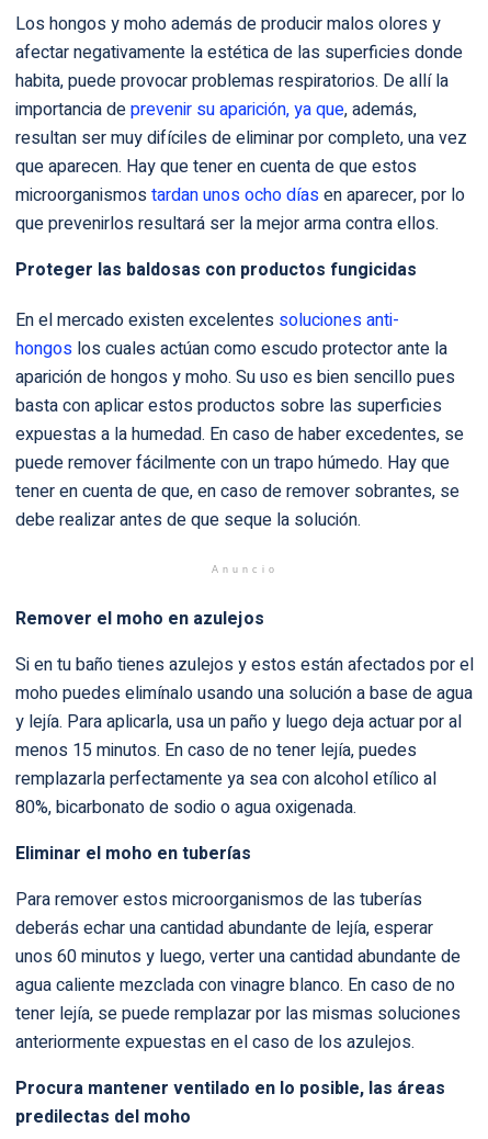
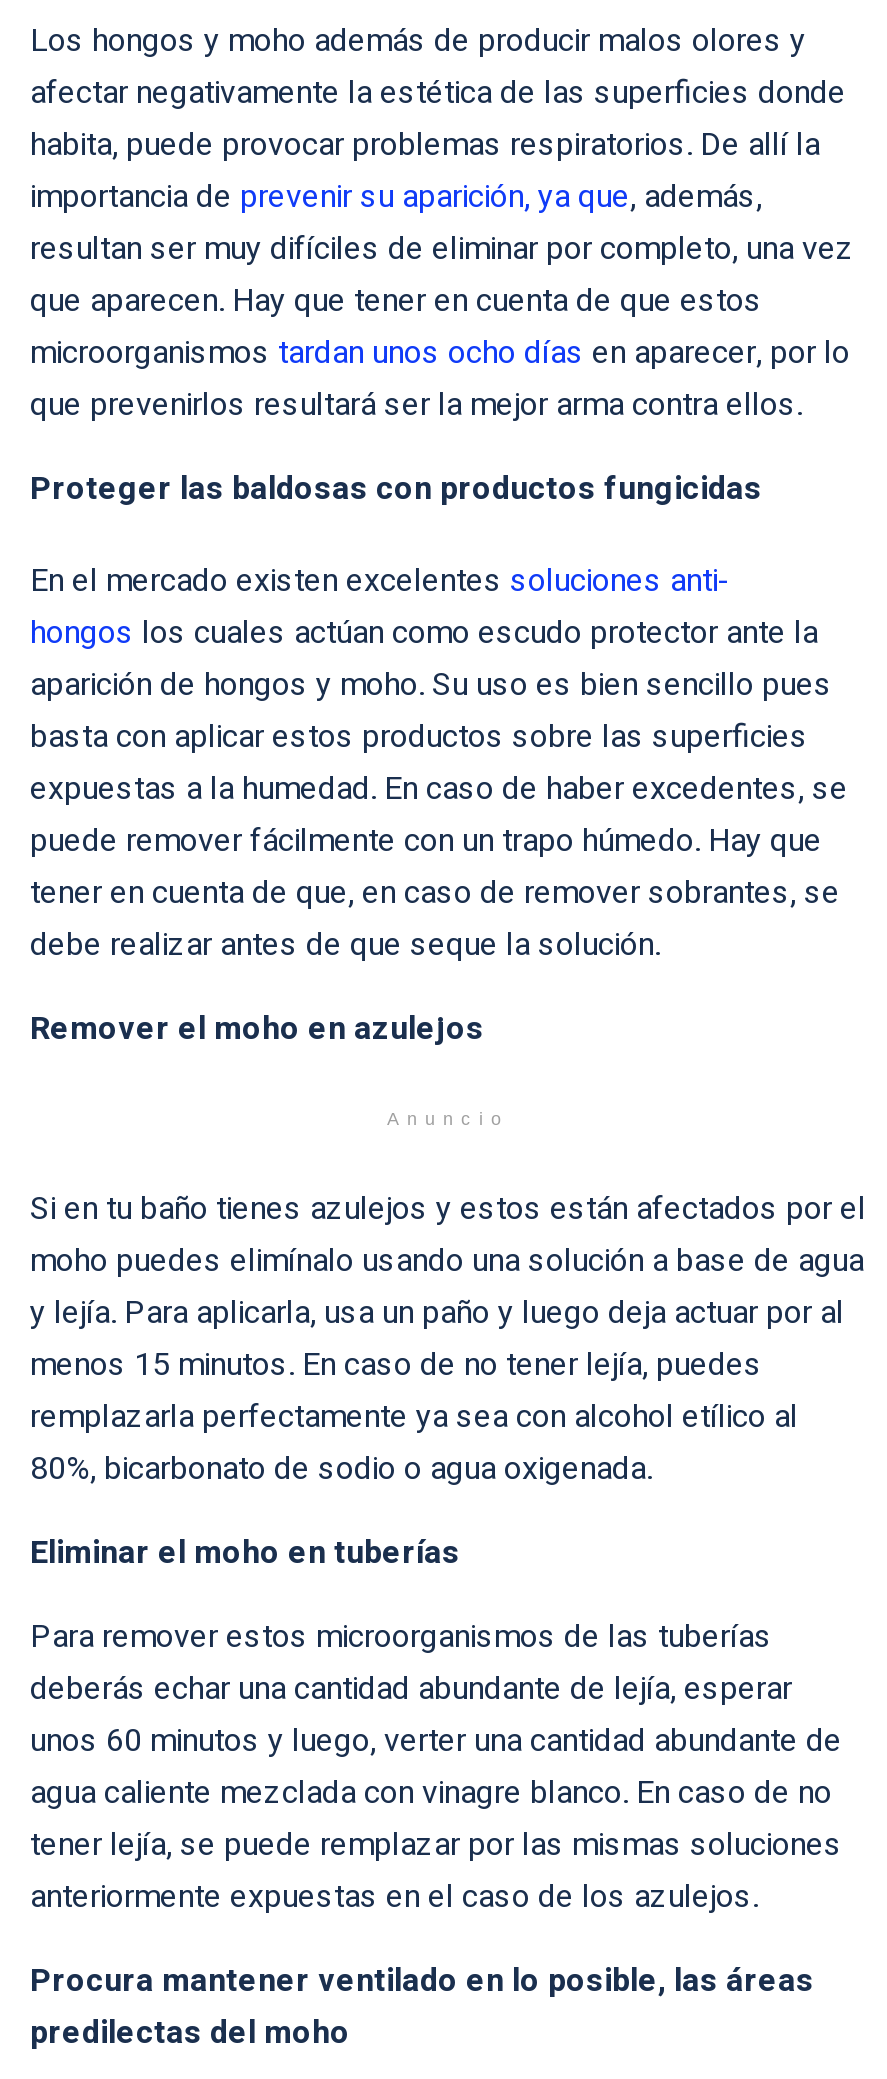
moved down: Anuncio

moved up: Remover el moho en azulejos
